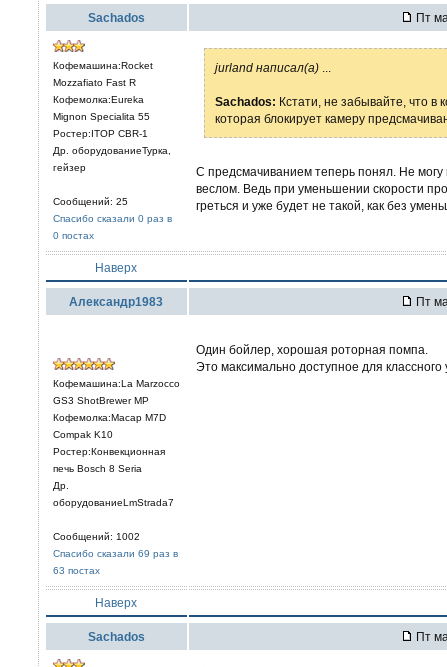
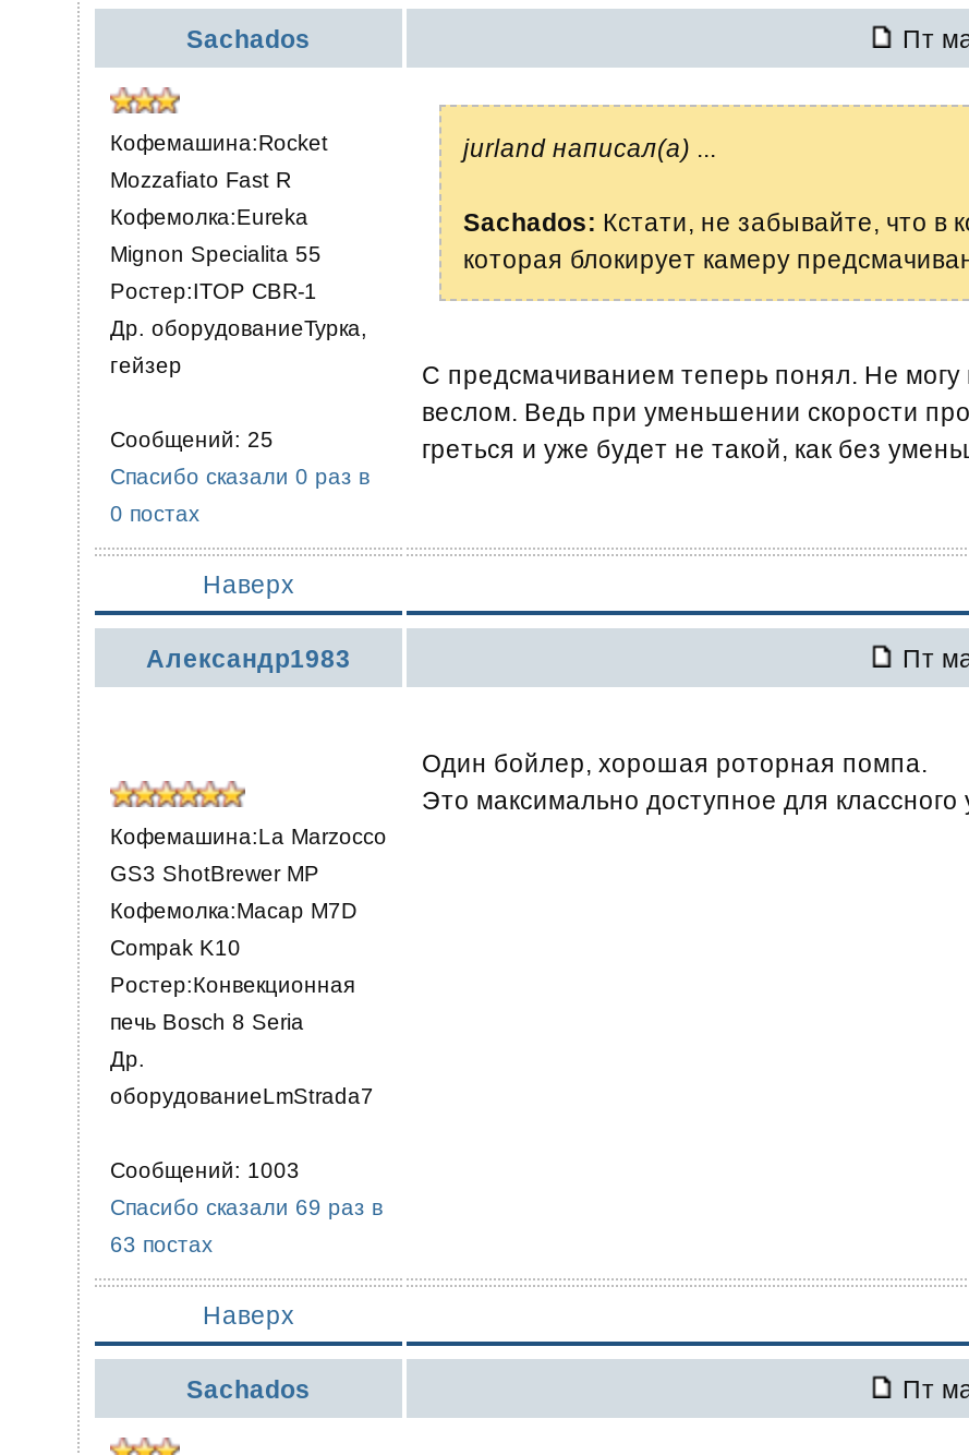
- Сообщений: 1002
+ Сообщений: 1003
